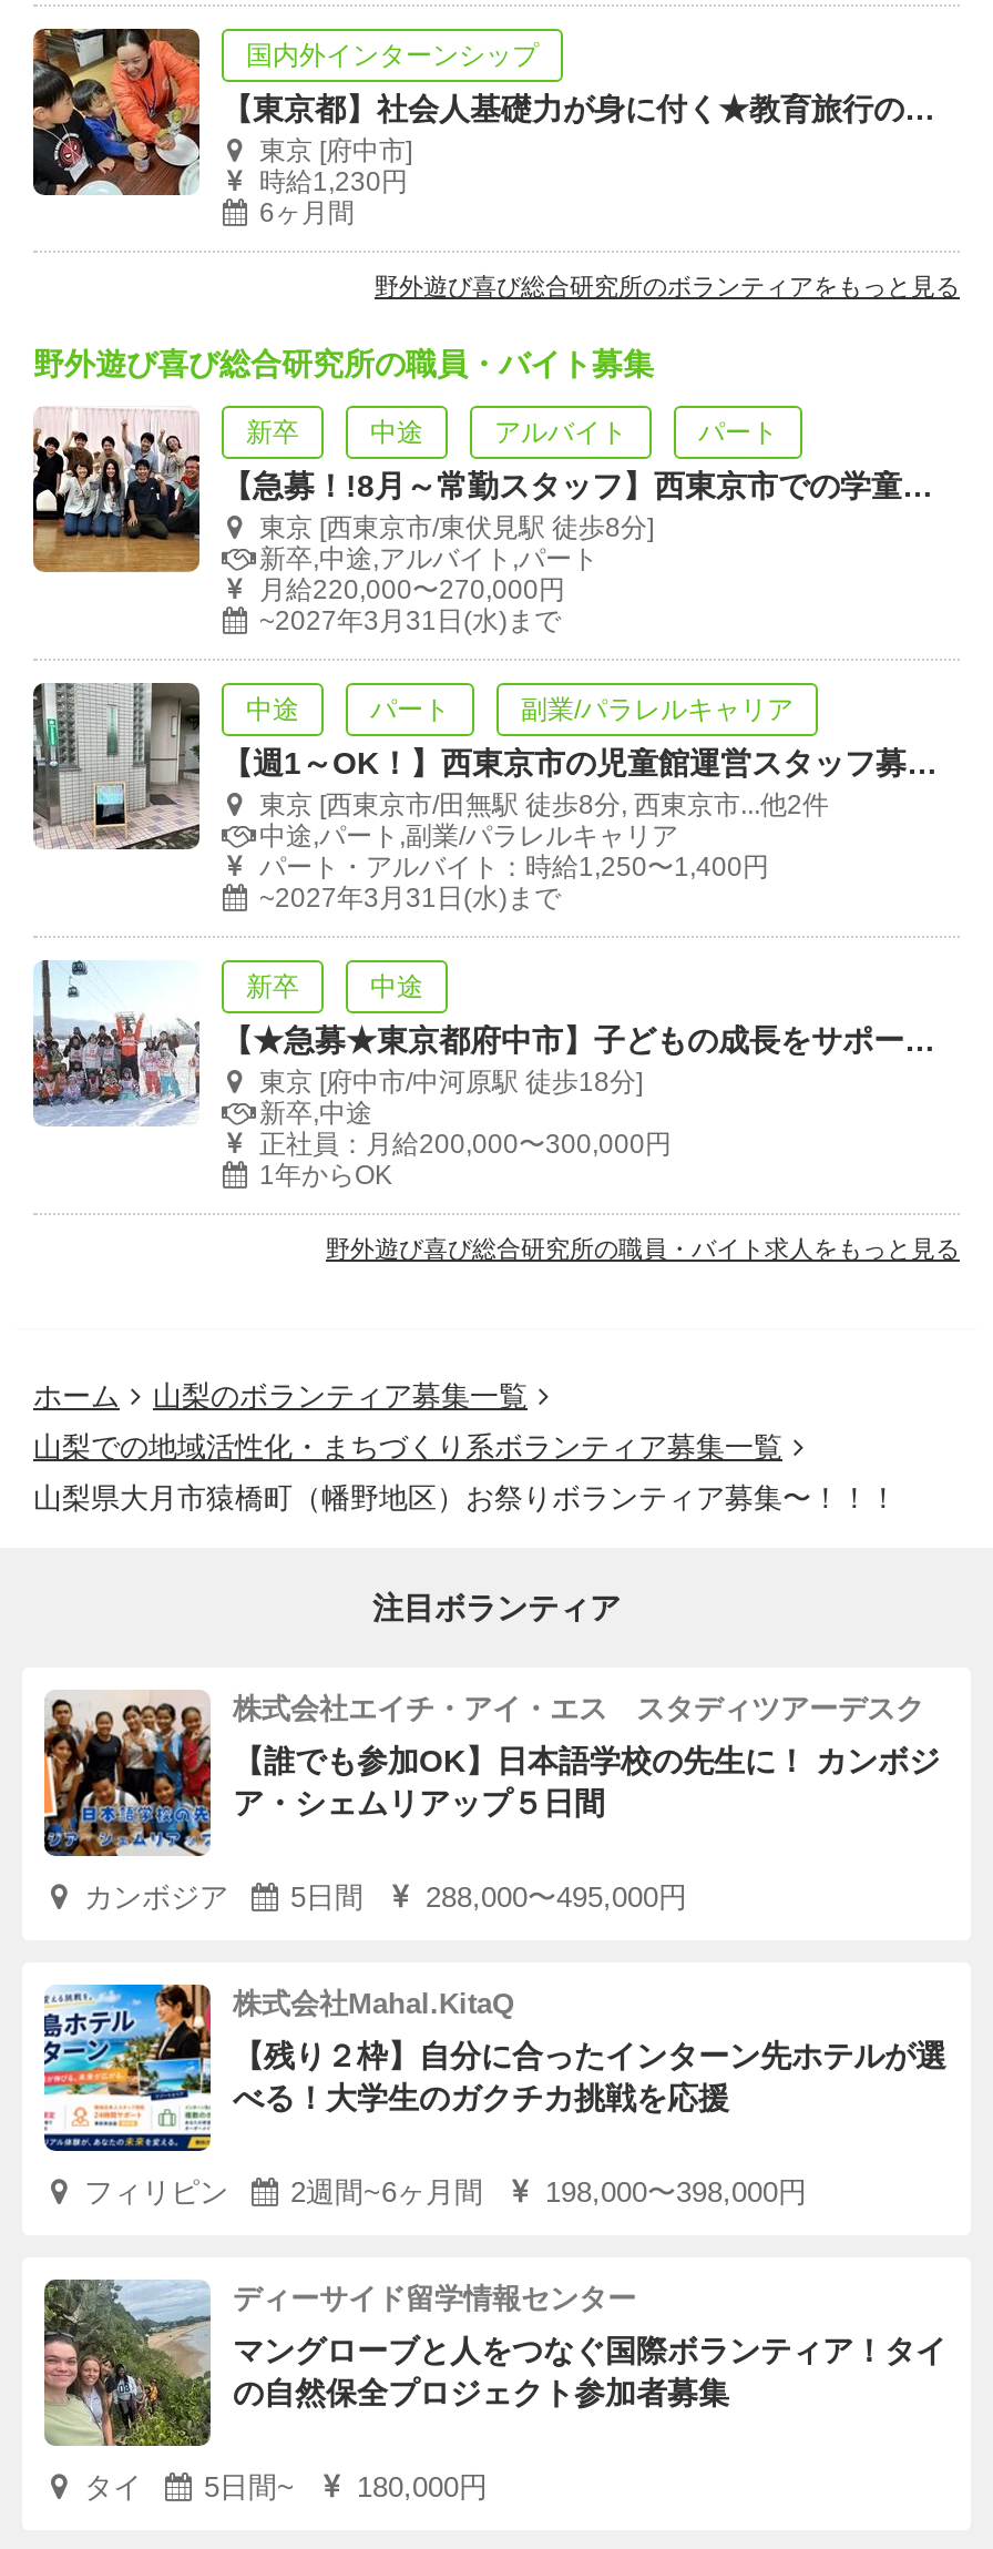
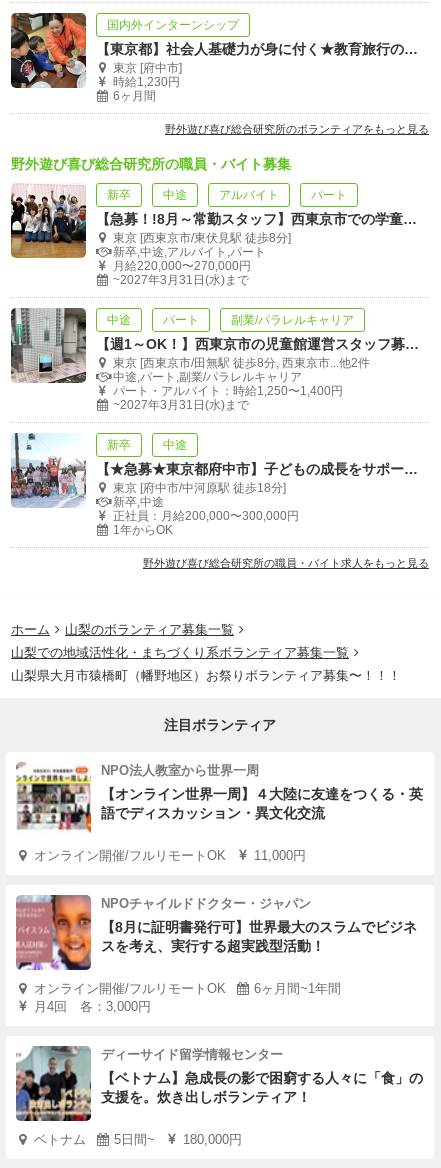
- [image]
- カンボジア
- 5日間
- 288,000〜495,000円
+ [image]
+ オンライン開催/フルリモートOK
+ 11,000円

- 株式会社エイチ・アイ・エス スタディツアーデスク
+ NPO法人教室から世界一周

- 【誰でも参加OK】日本語学校の先生に！ カンボジ
- ア・シェムリアップ５日間
+ 【オンライン世界一周】４大陸に友達をつくる・英
+ 語でディスカッション・異文化交流

- [image]
- フィリピン
- 2週間~6ヶ月間
- 198,000〜398,000円
+ [image]
+ オンライン開催/フルリモートOK
+ 6ヶ月間~1年間
+ 月4回 各：3,000円

- 株式会社Mahal.KitaQ
+ NPOチャイルドドクター・ジャパン

- 【残り２枠】自分に合ったインターン先ホテルが選
- べる！大学生のガクチカ挑戦を応援
+ 【8月に証明書発行可】世界最大のスラムでビジネ
+ スを考え、実行する超実践型活動！

- [image]
- マングローブと人をつなぐ国際ボランティア！タイ
- の自然保全プロジェクト参加者募集
+ [image]
+ 【ベトナム】急成長の影で困窮する人々に「食」の
+ 支援を。炊き出しボランティア！

- タイ
+ ベトナム
